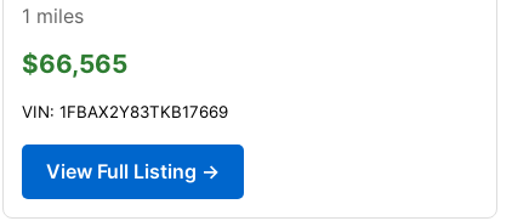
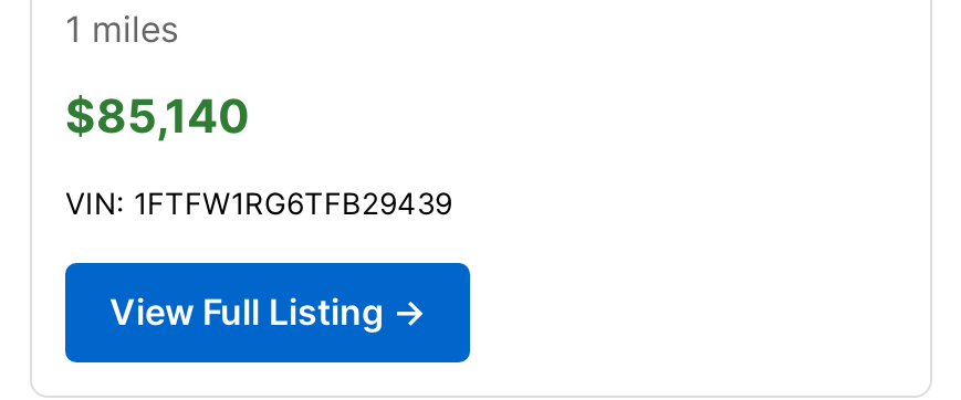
- $66,565
+ $85,140

- VIN: 1FBAX2Y83TKB17669
+ VIN: 1FTFW1RG6TFB29439
